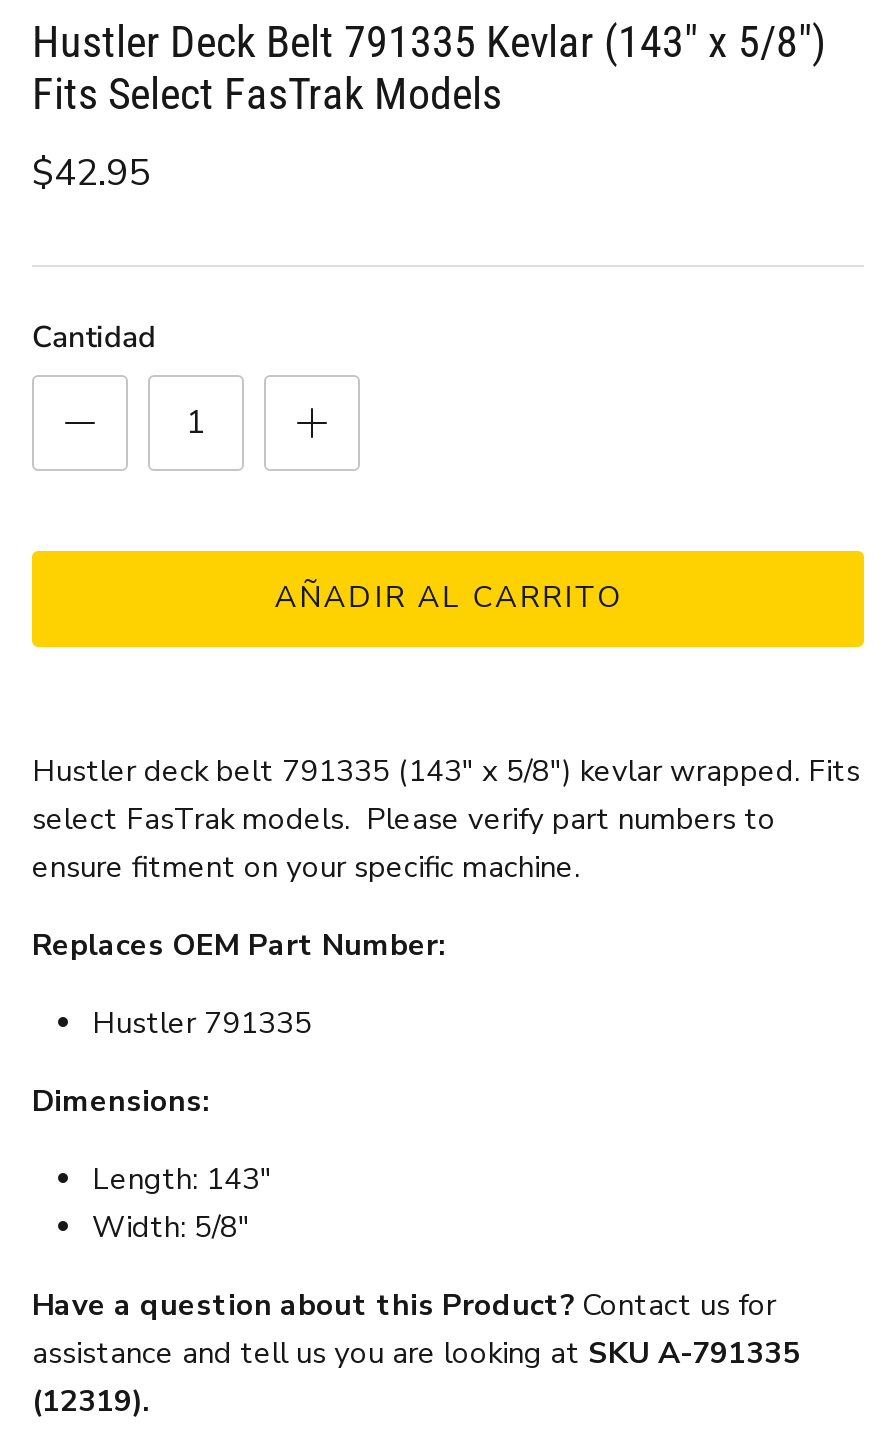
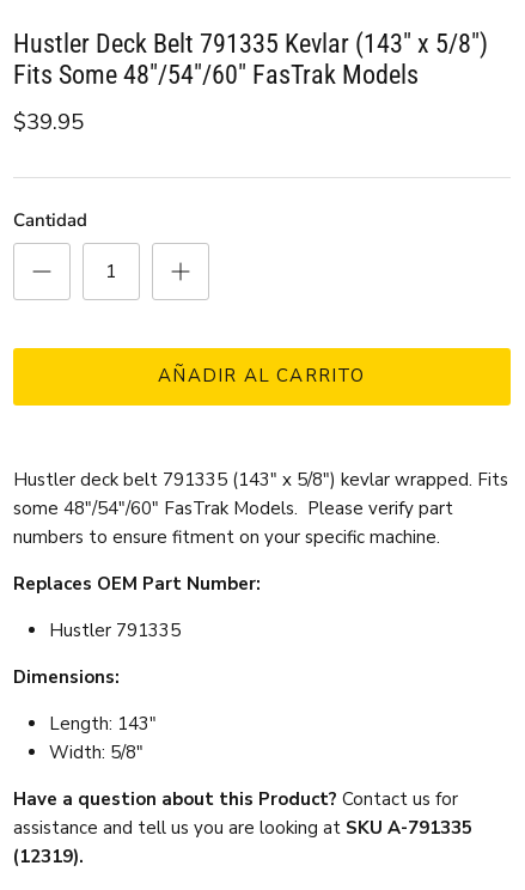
- Fits Select FasTrak Models
+ Fits Some 48"/54"/60" FasTrak Models

- $42.95
+ $39.95

- select FasTrak models. Please verify part numbers to
- ensure fitment on your specific machine.
+ some 48"/54"/60" FasTrak Models. Please verify part
+ numbers to ensure fitment on your specific machine.
